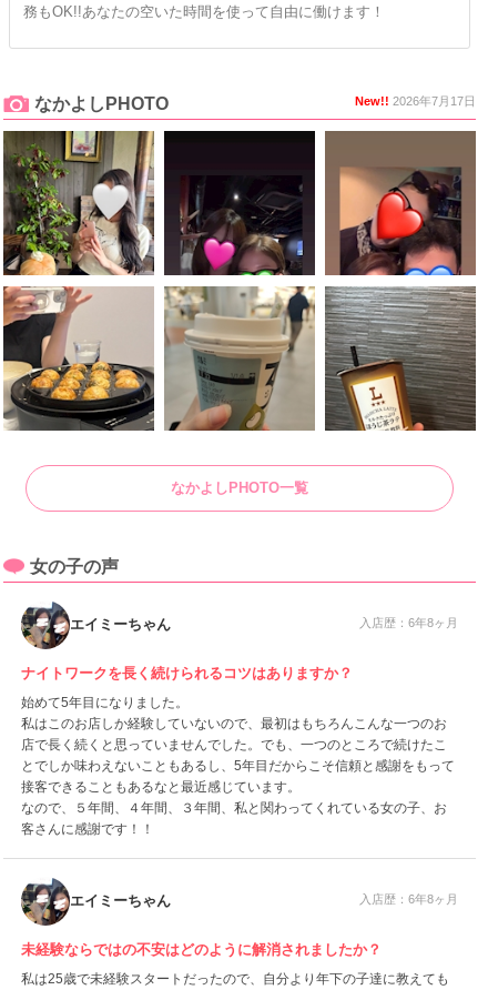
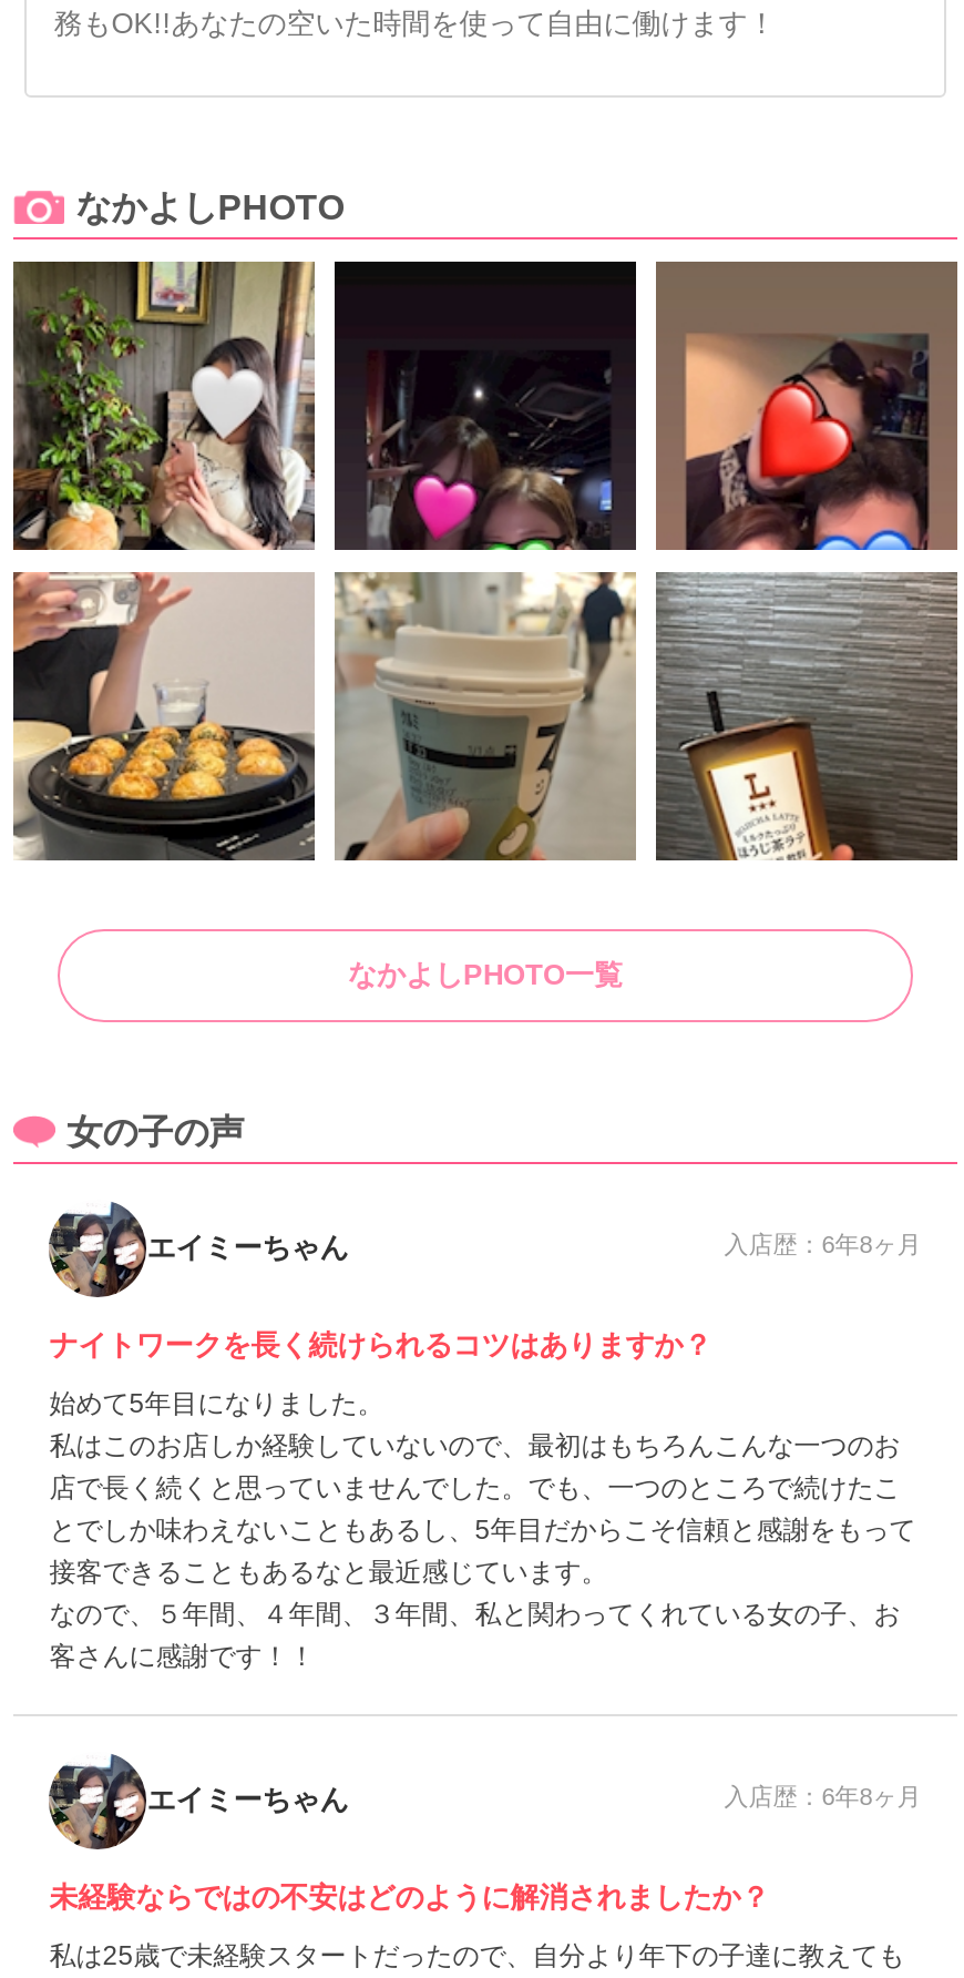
- New!! 2026年7月17日
